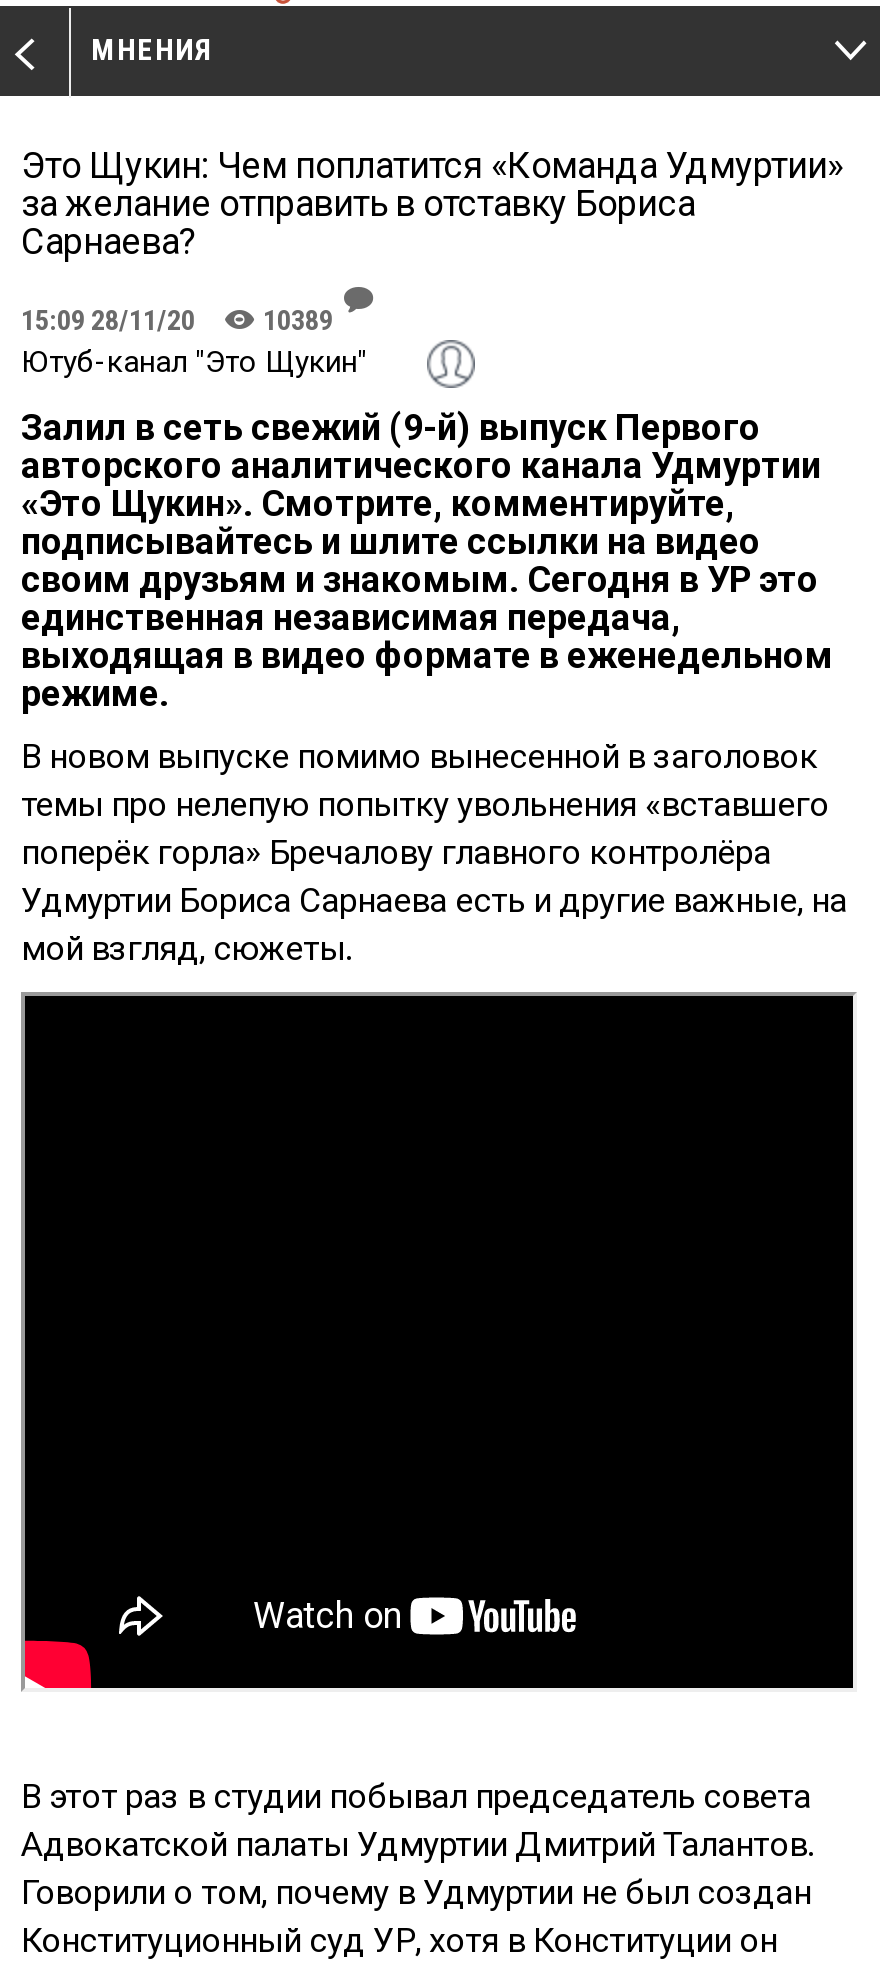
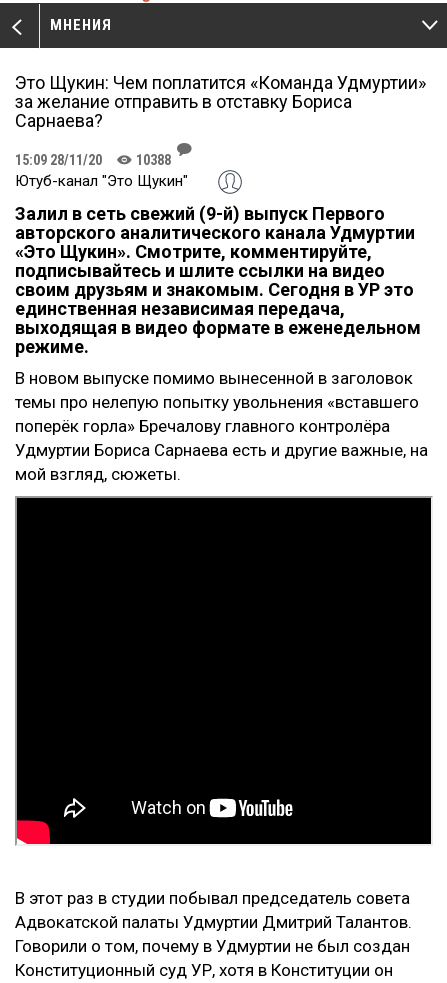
- 15:09 28/11/20 K 10389
+ 15:09 28/11/20 K 10388
